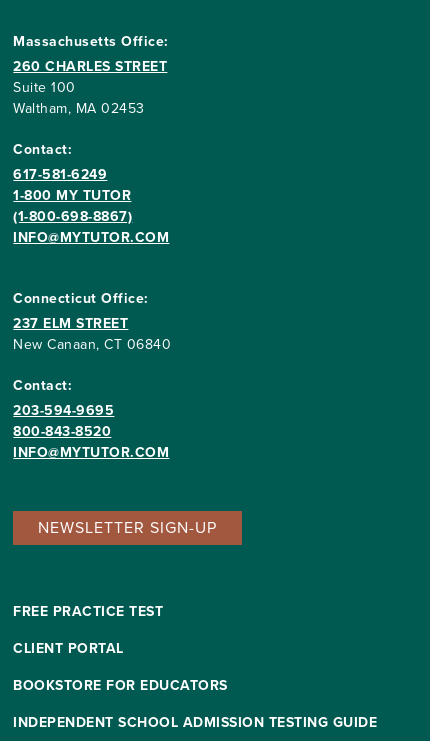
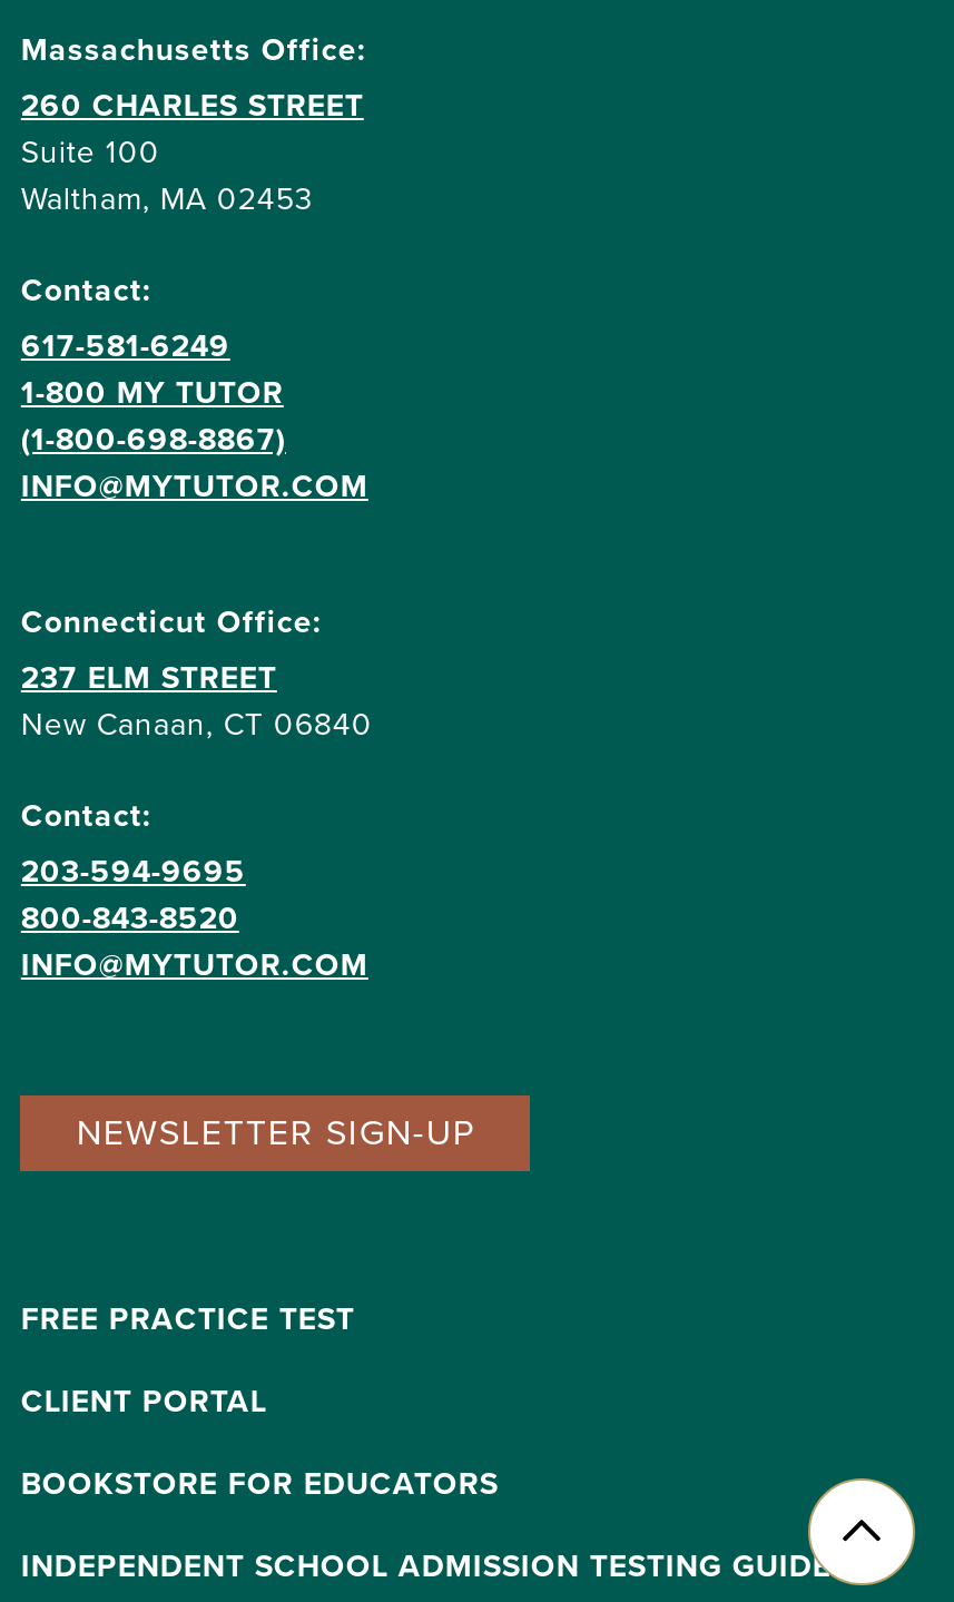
+ [image]
